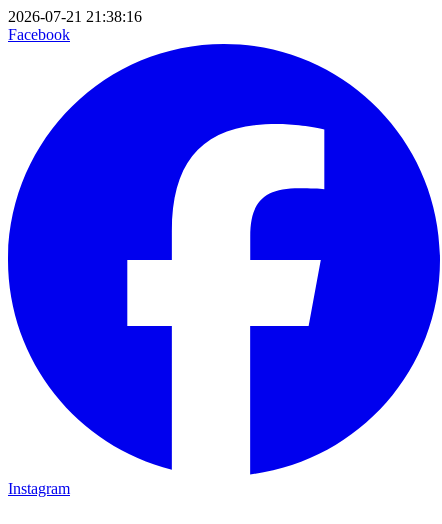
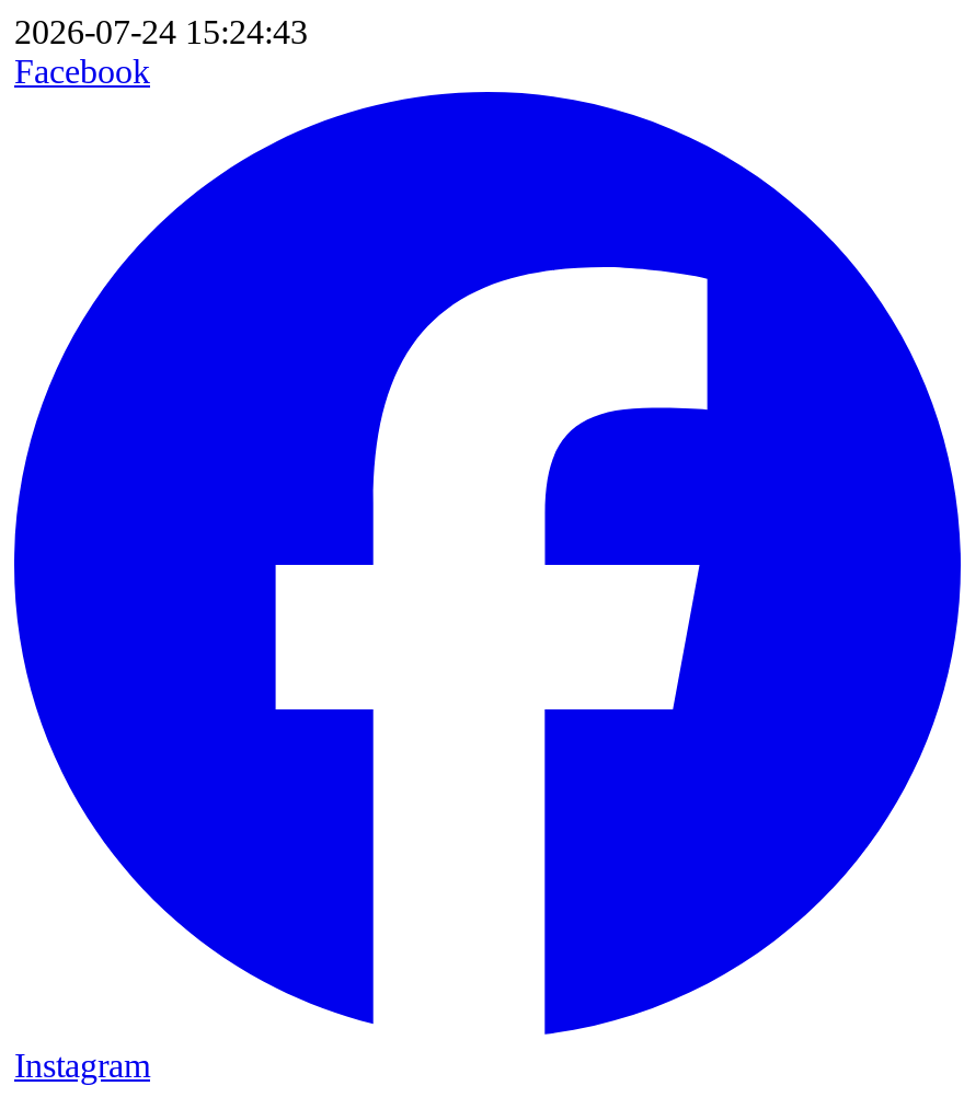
- 2026-07-21 21:38:16
+ 2026-07-24 15:24:43
